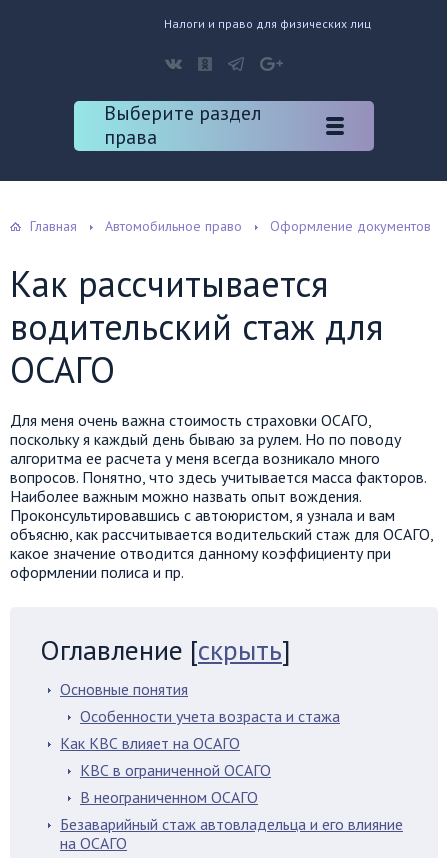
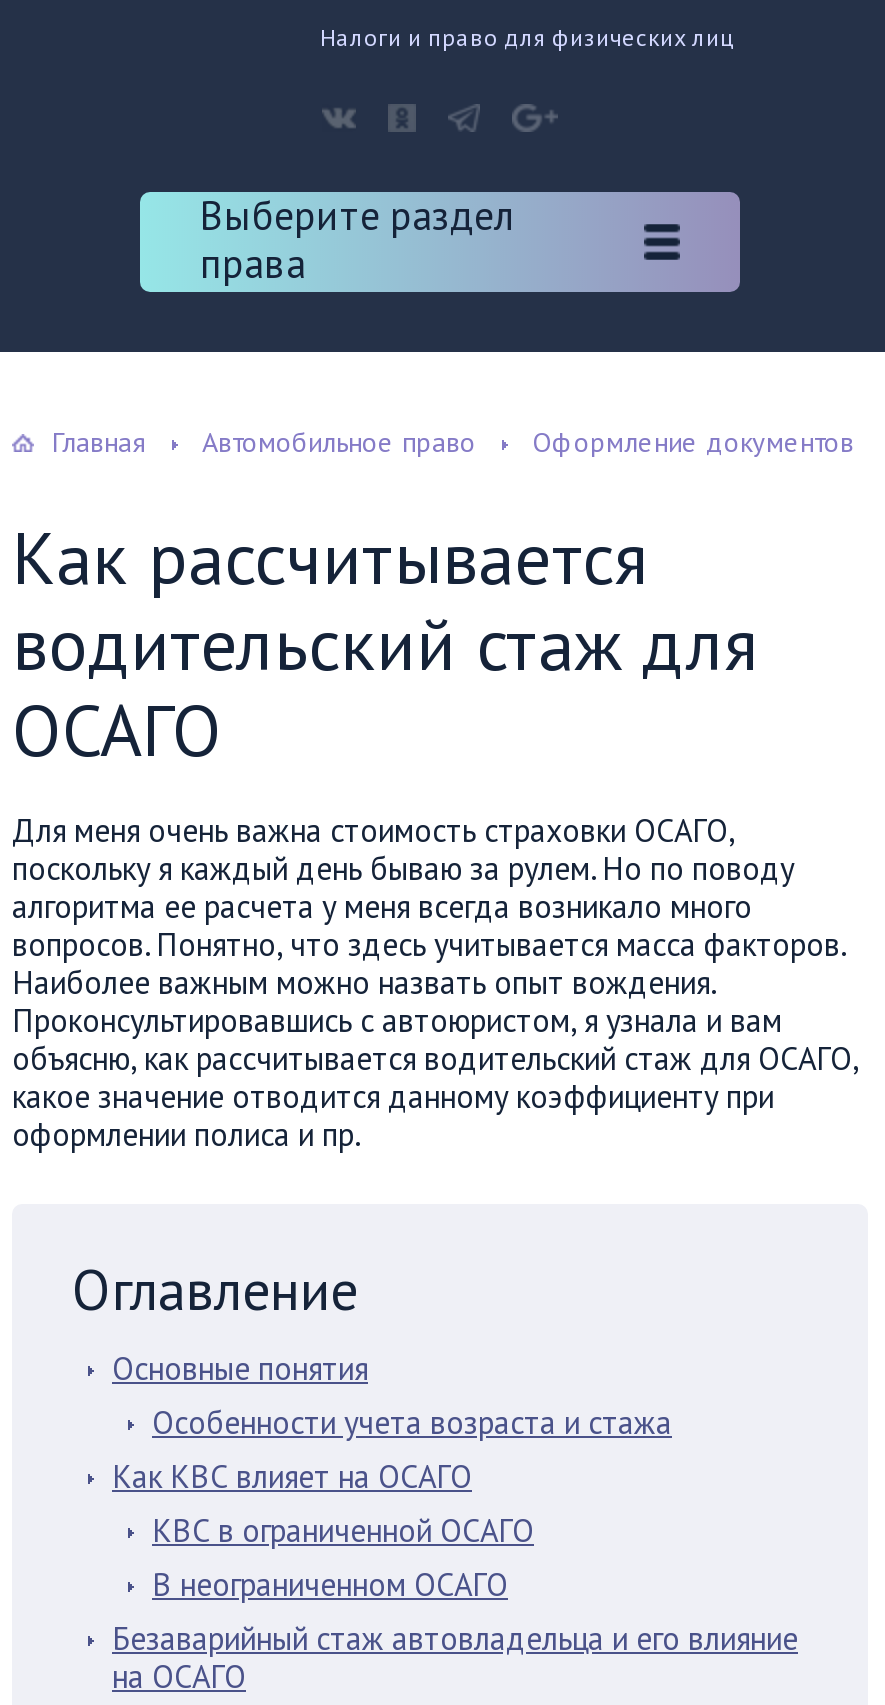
- Оглавление [скрыть]
+ Оглавление
